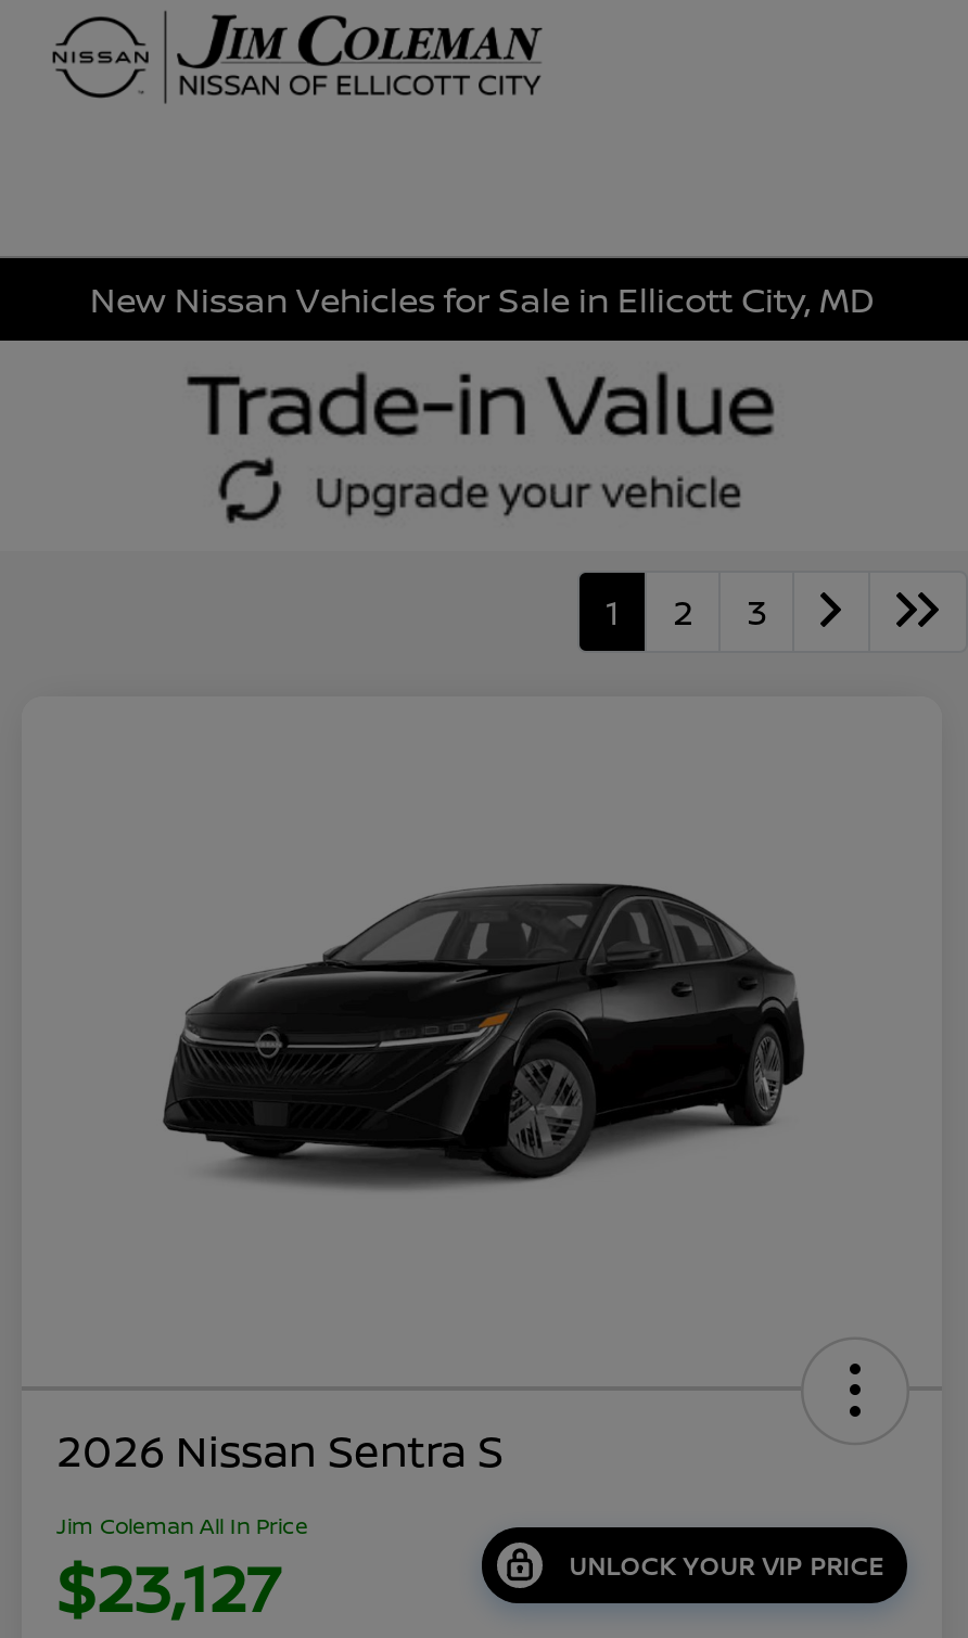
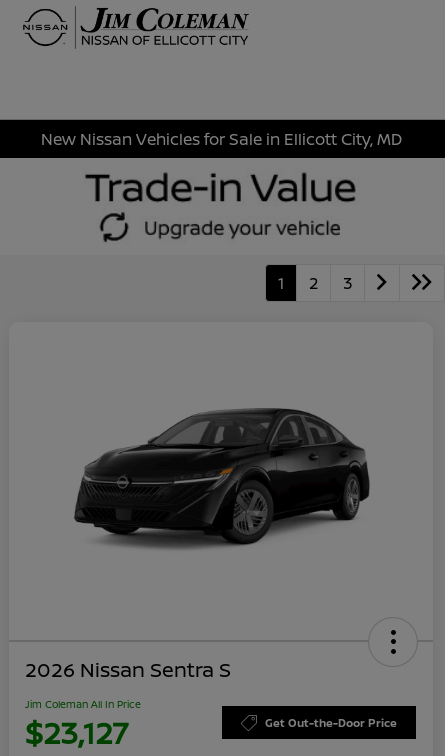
- UNLOCK YOUR VIP PRICE
+ Get Out-the-Door Price
